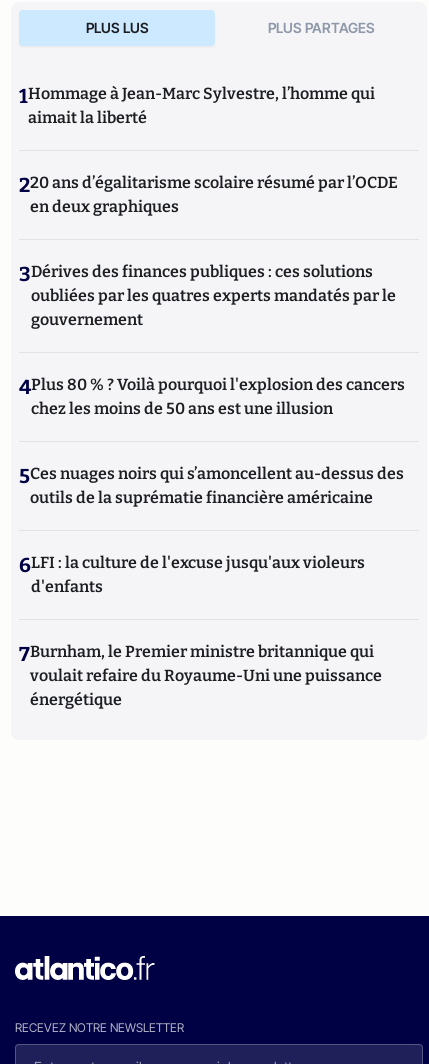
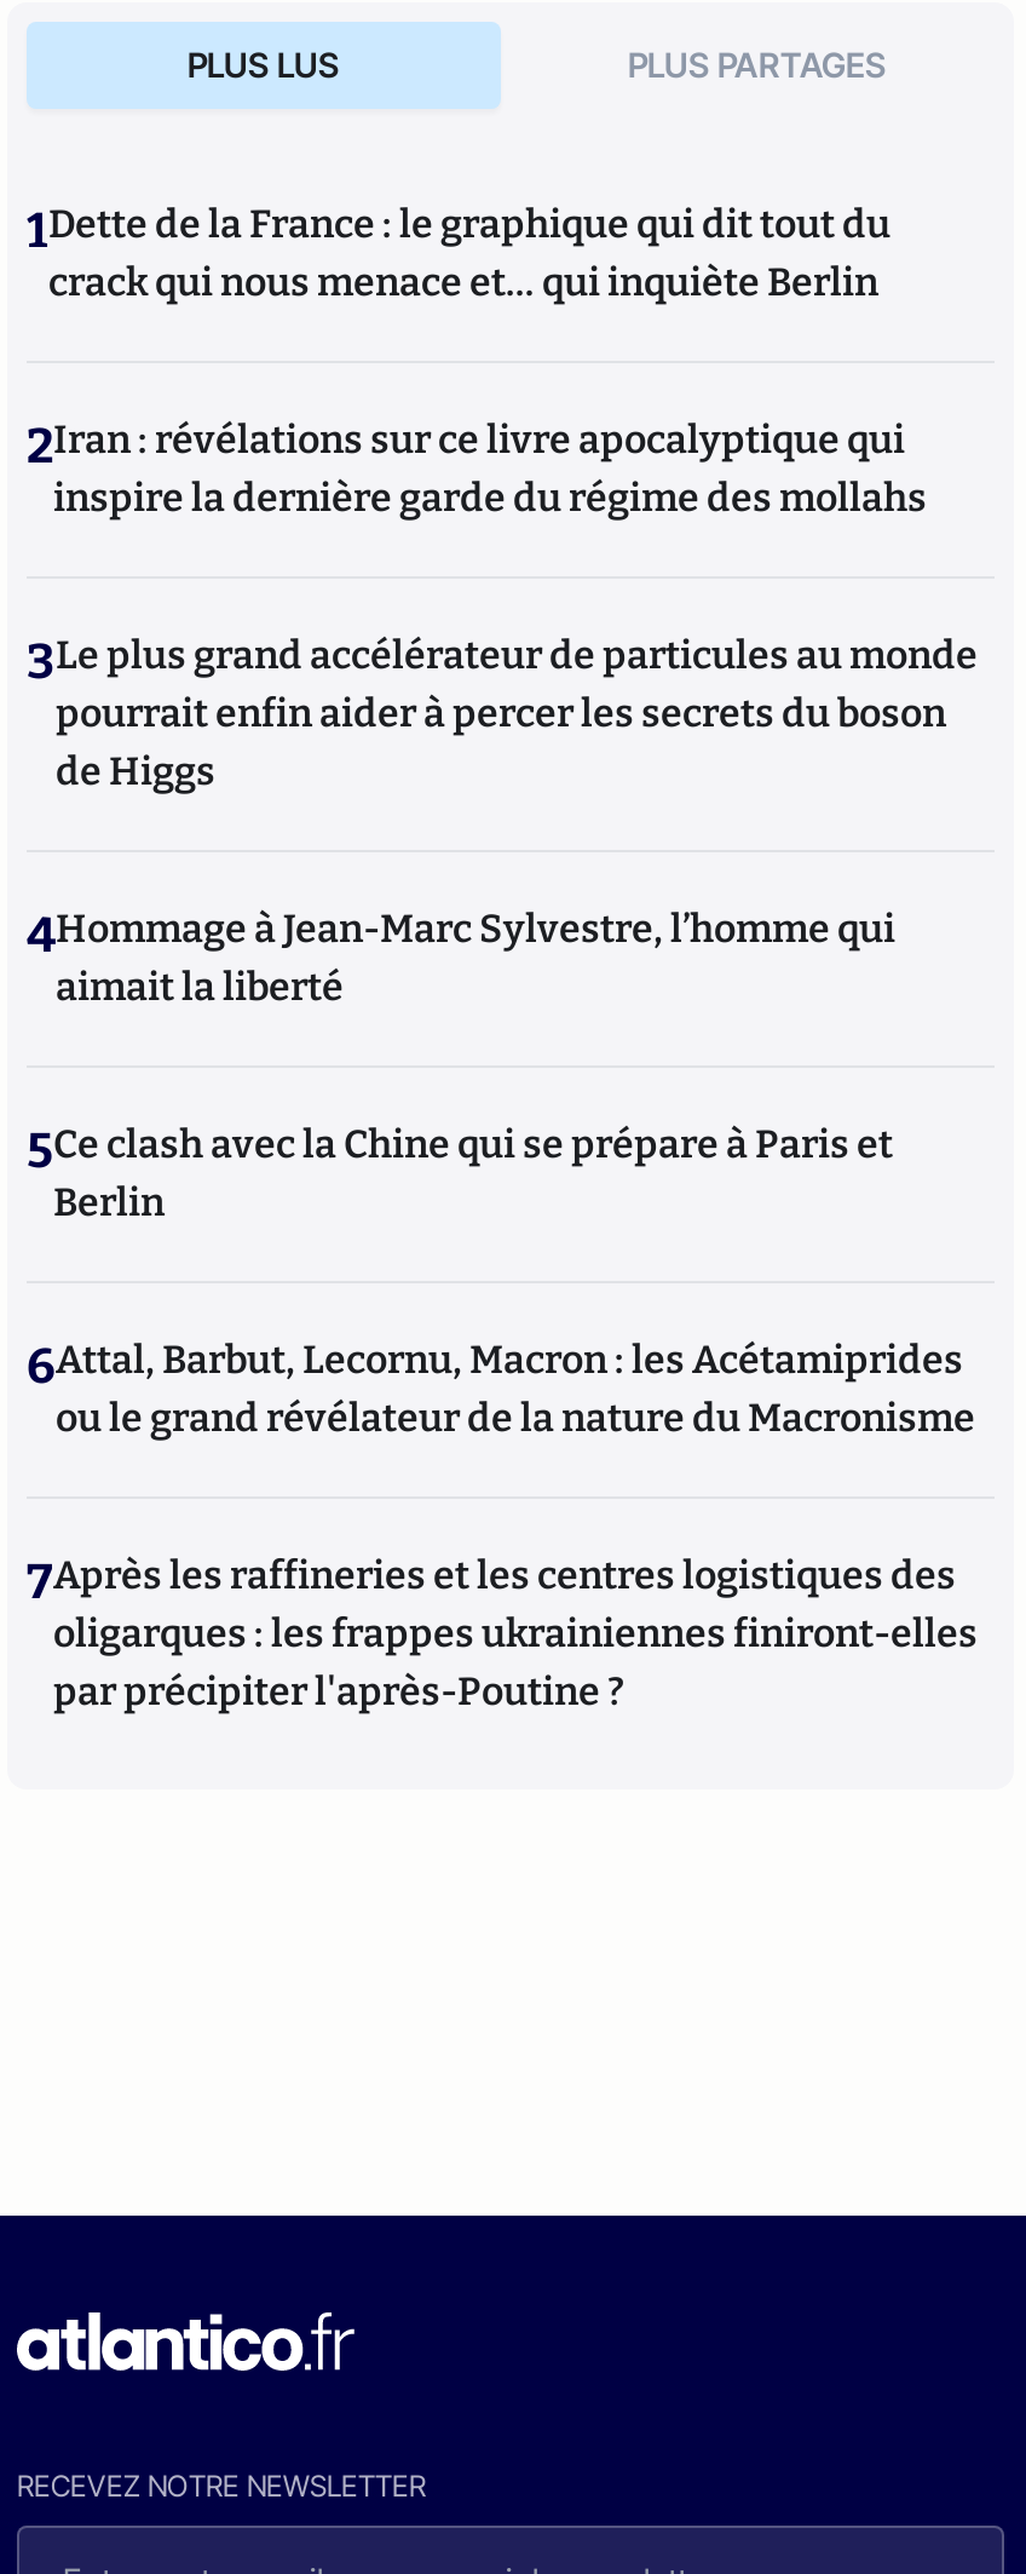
- 1Hommage à Jean-Marc Sylvestre, l’homme qui
+ 1Dette de la France : le graphique qui dit tout du
+ crack qui nous menace et… qui inquiète Berlin
+ 2Iran : révélations sur ce livre apocalyptique qui
+ inspire la dernière garde du régime des mollahs
+ 3Le plus grand accélérateur de particules au monde
+ pourrait enfin aider à percer les secrets du boson
+ de Higgs
+ 4Hommage à Jean-Marc Sylvestre, l’homme qui

moved down: aimait la liberté

- 220 ans d’égalitarisme scolaire résumé par l’OCDE
- en deux graphiques
- 3Dérives des finances publiques : ces solutions
- oubliées par les quatres experts mandatés par le
- gouvernement
- 4Plus 80 % ? Voilà pourquoi l'explosion des cancers
- chez les moins de 50 ans est une illusion
- 5Ces nuages noirs qui s’amoncellent au-dessus des
- outils de la suprématie financière américaine
- 6LFI : la culture de l'excuse jusqu'aux violeurs
- d'enfants
- 7Burnham, le Premier ministre britannique qui
- voulait refaire du Royaume-Uni une puissance
- énergétique
+ 5Ce clash avec la Chine qui se prépare à Paris et
+ Berlin
+ 6Attal, Barbut, Lecornu, Macron : les Acétamiprides
+ ou le grand révélateur de la nature du Macronisme
+ 7Après les raffineries et les centres logistiques des
+ oligarques : les frappes ukrainiennes finiront-elles
+ par précipiter l'après-Poutine ?
